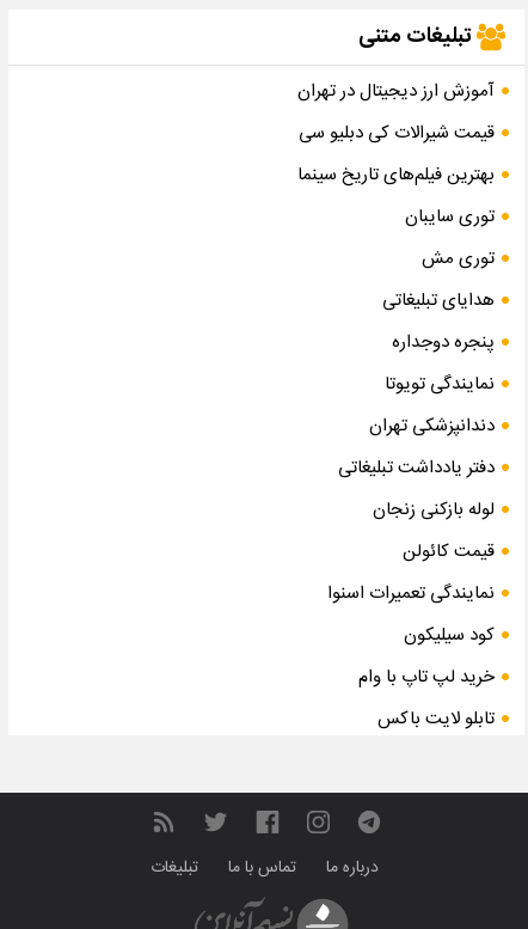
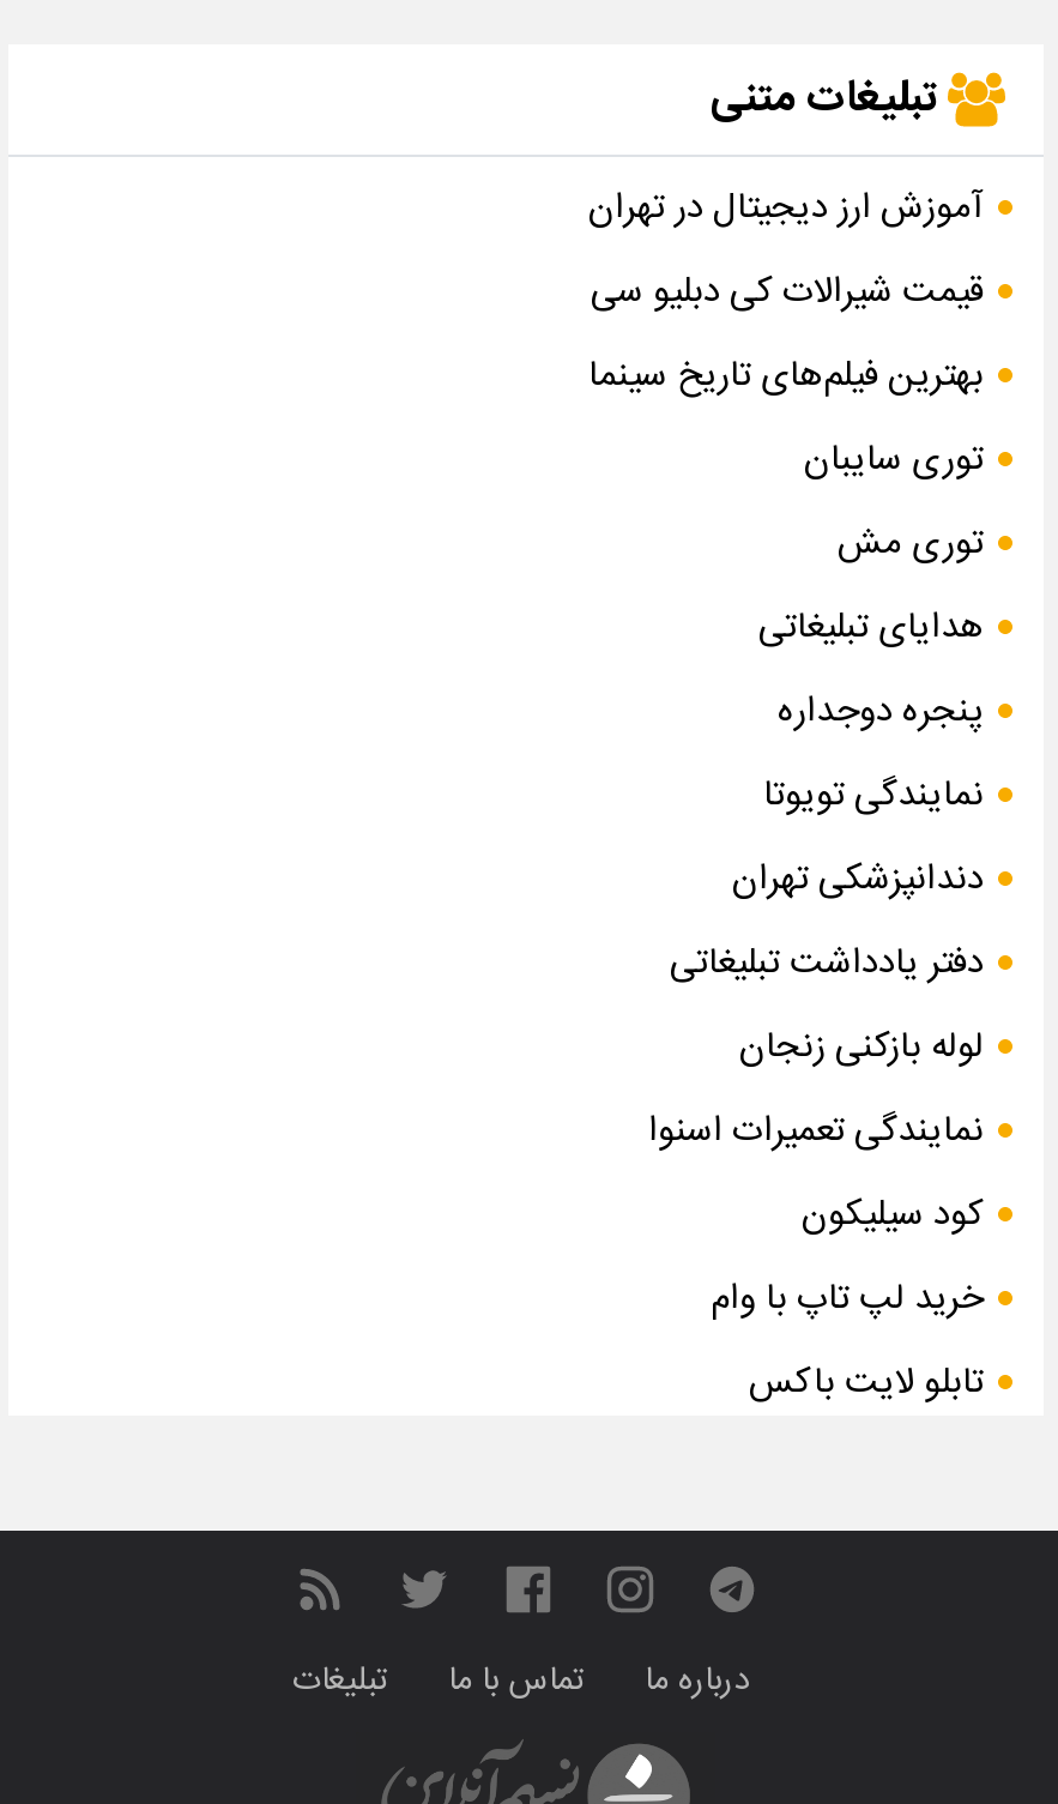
- قیمت کائولن
